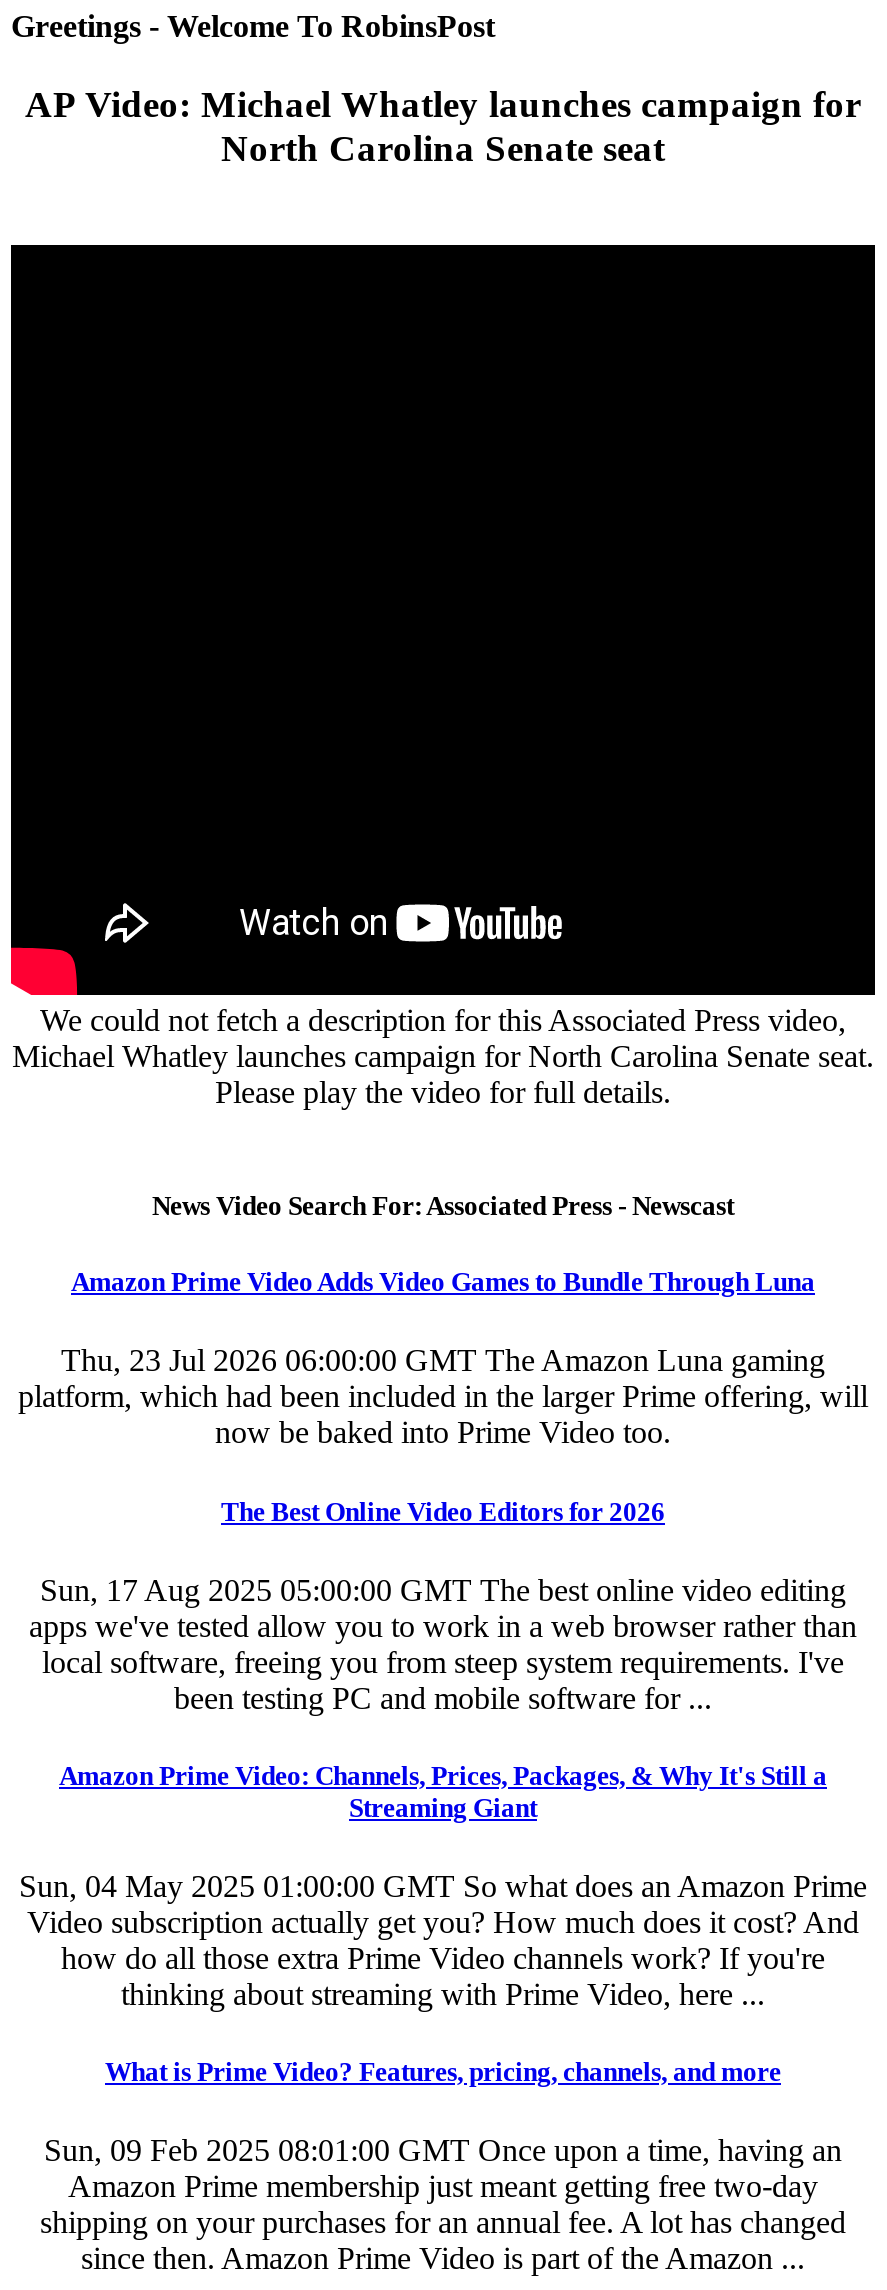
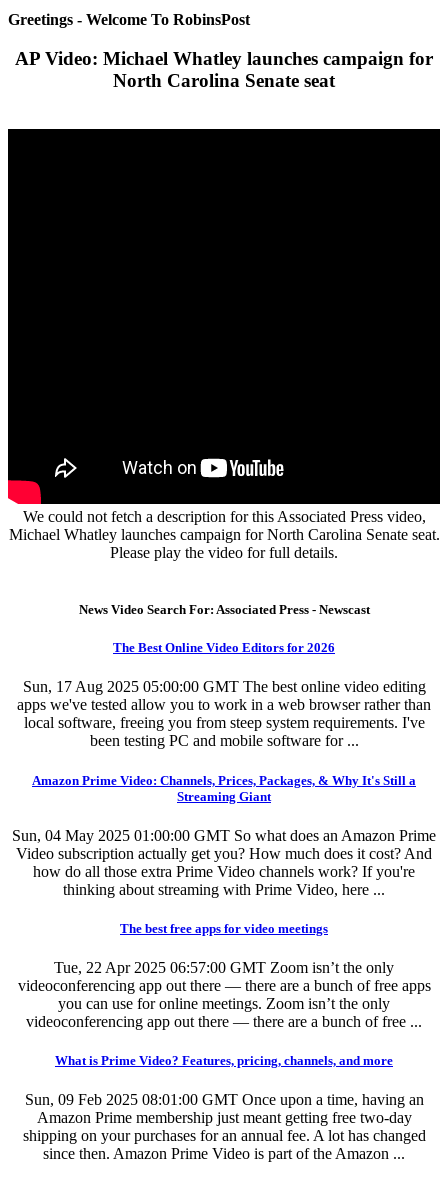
- Amazon Prime Video Adds Video Games to Bundle Through Luna
- Thu, 23 Jul 2026 06:00:00 GMT The Amazon Luna gaming
- platform, which had been included in the larger Prime offering, will
- now be baked into Prime Video too.

moved up: The Best Online Video Editors for 2026 | Sun, 17 Aug 2025 05:00:00 GMT The best online video editing | apps we've tested allow you to work in a web browser rather than | ... | how do all those extra Prime Video channels work? If you're | thinking about streaming with Prime Video, here ...

+ The best free apps for video meetings
+ Tue, 22 Apr 2025 06:57:00 GMT Zoom isn’t the only
+ videoconferencing app out there — there are a bunch of free apps
+ you can use for online meetings. Zoom isn’t the only
+ videoconferencing app out there — there are a bunch of free ...
